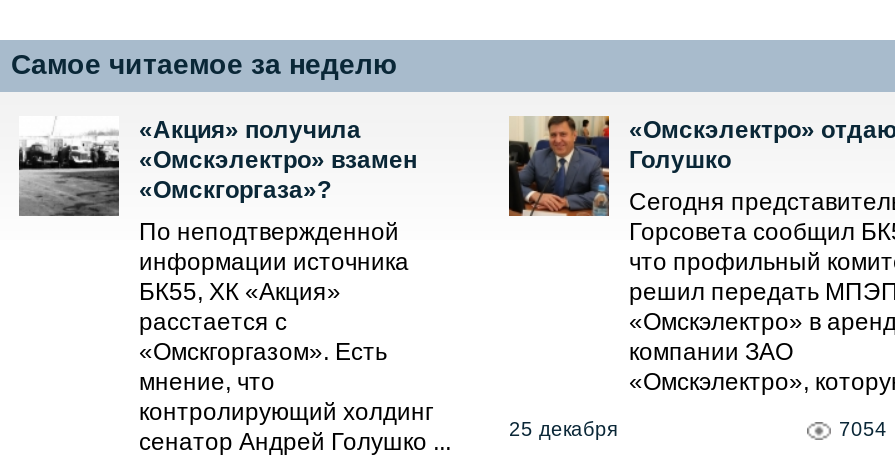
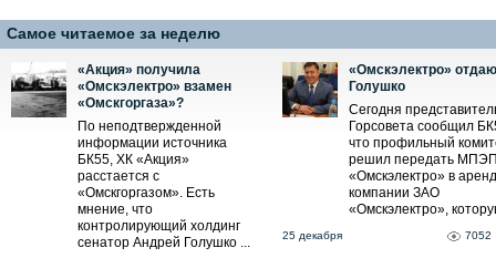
- 7054
+ 7052
